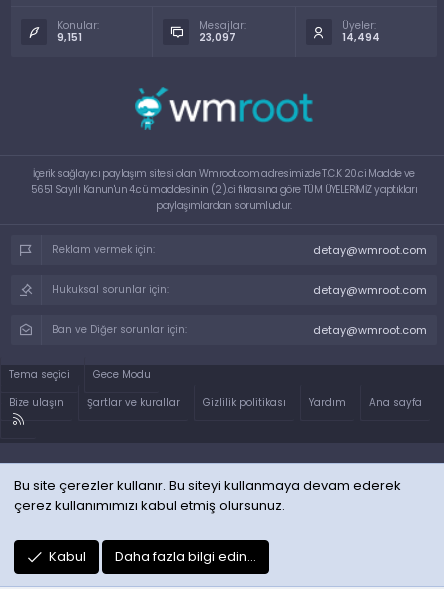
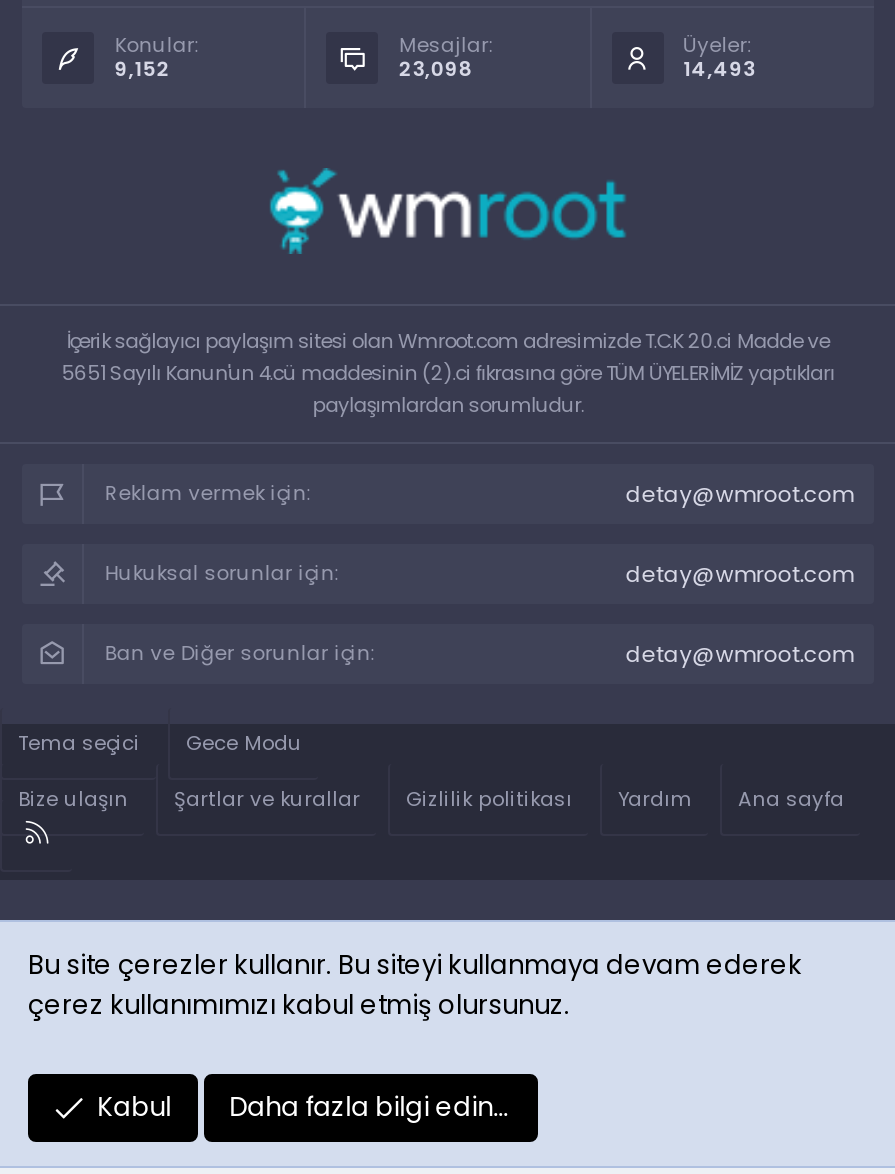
- 9,151
+ 9,152

- 23,097
+ 23,098

- 14,494
+ 14,493
